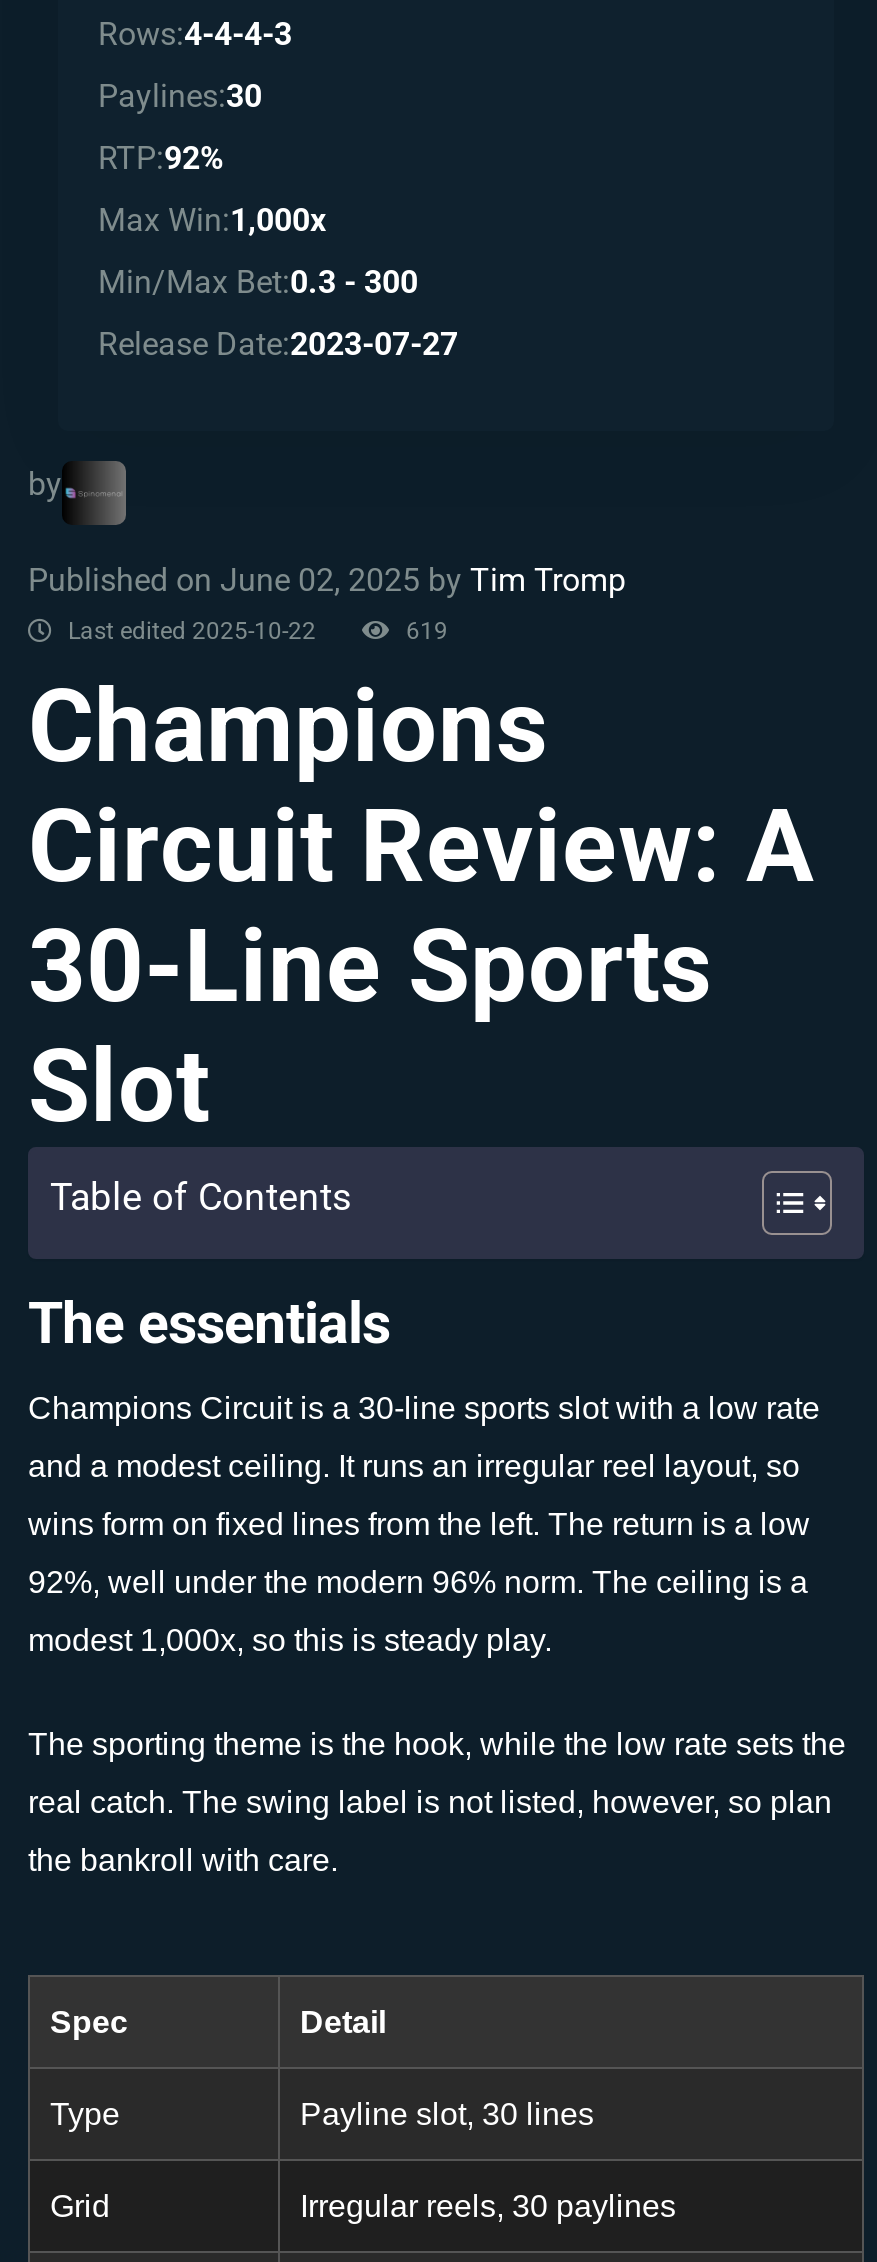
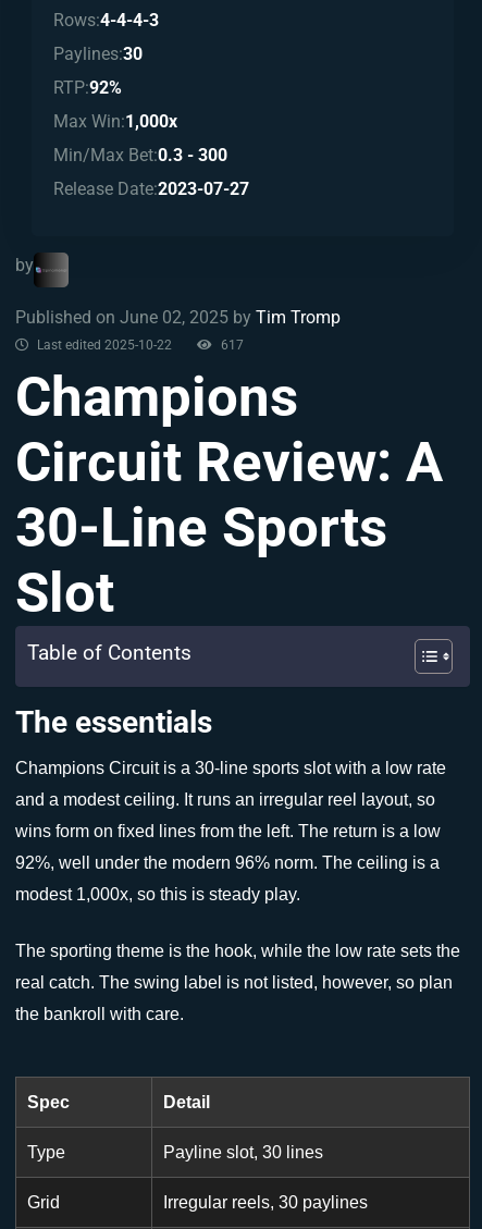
- 619
+ 617
